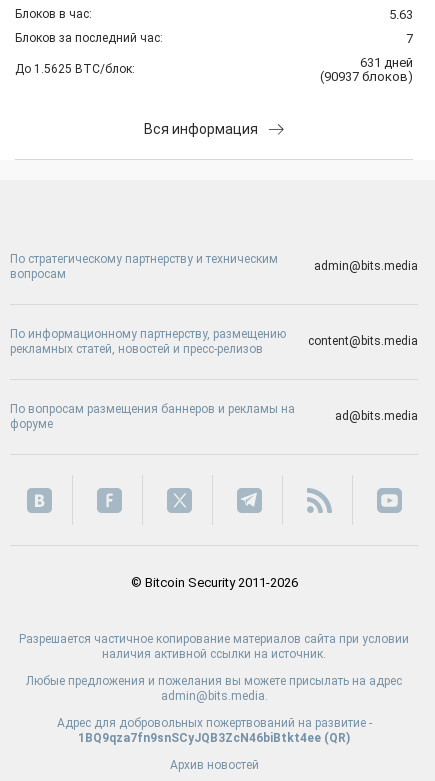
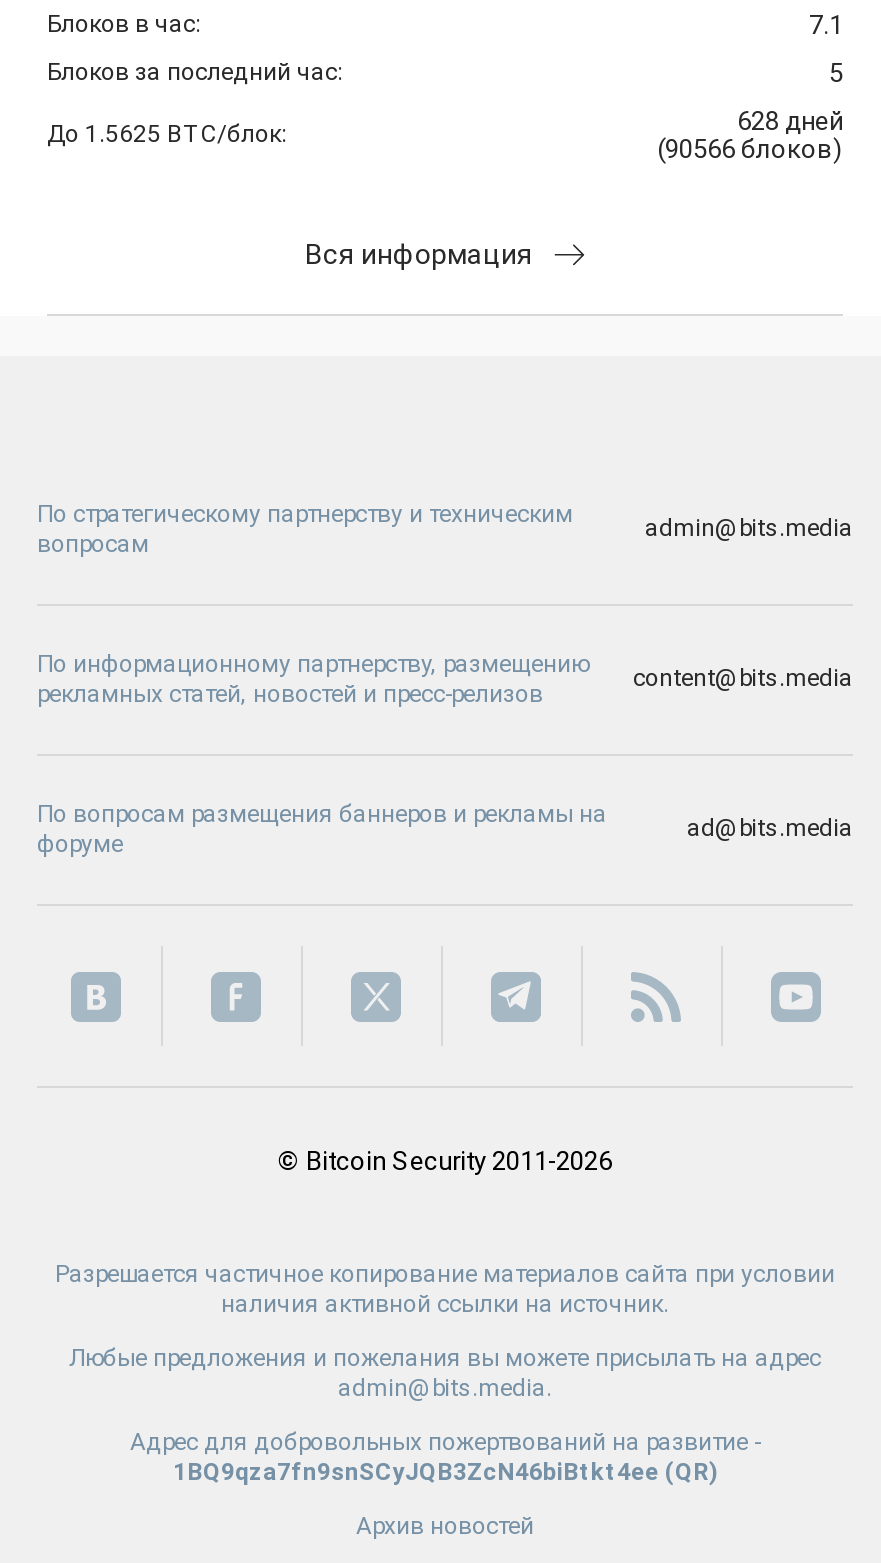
- 5.63
+ 7.1

- 7
+ 5

- 631 дней
+ 628 дней

- (90937 блоков)
+ (90566 блоков)
